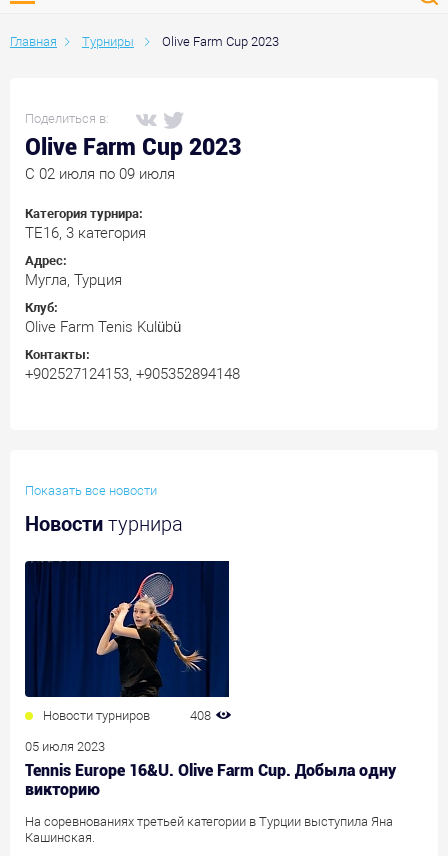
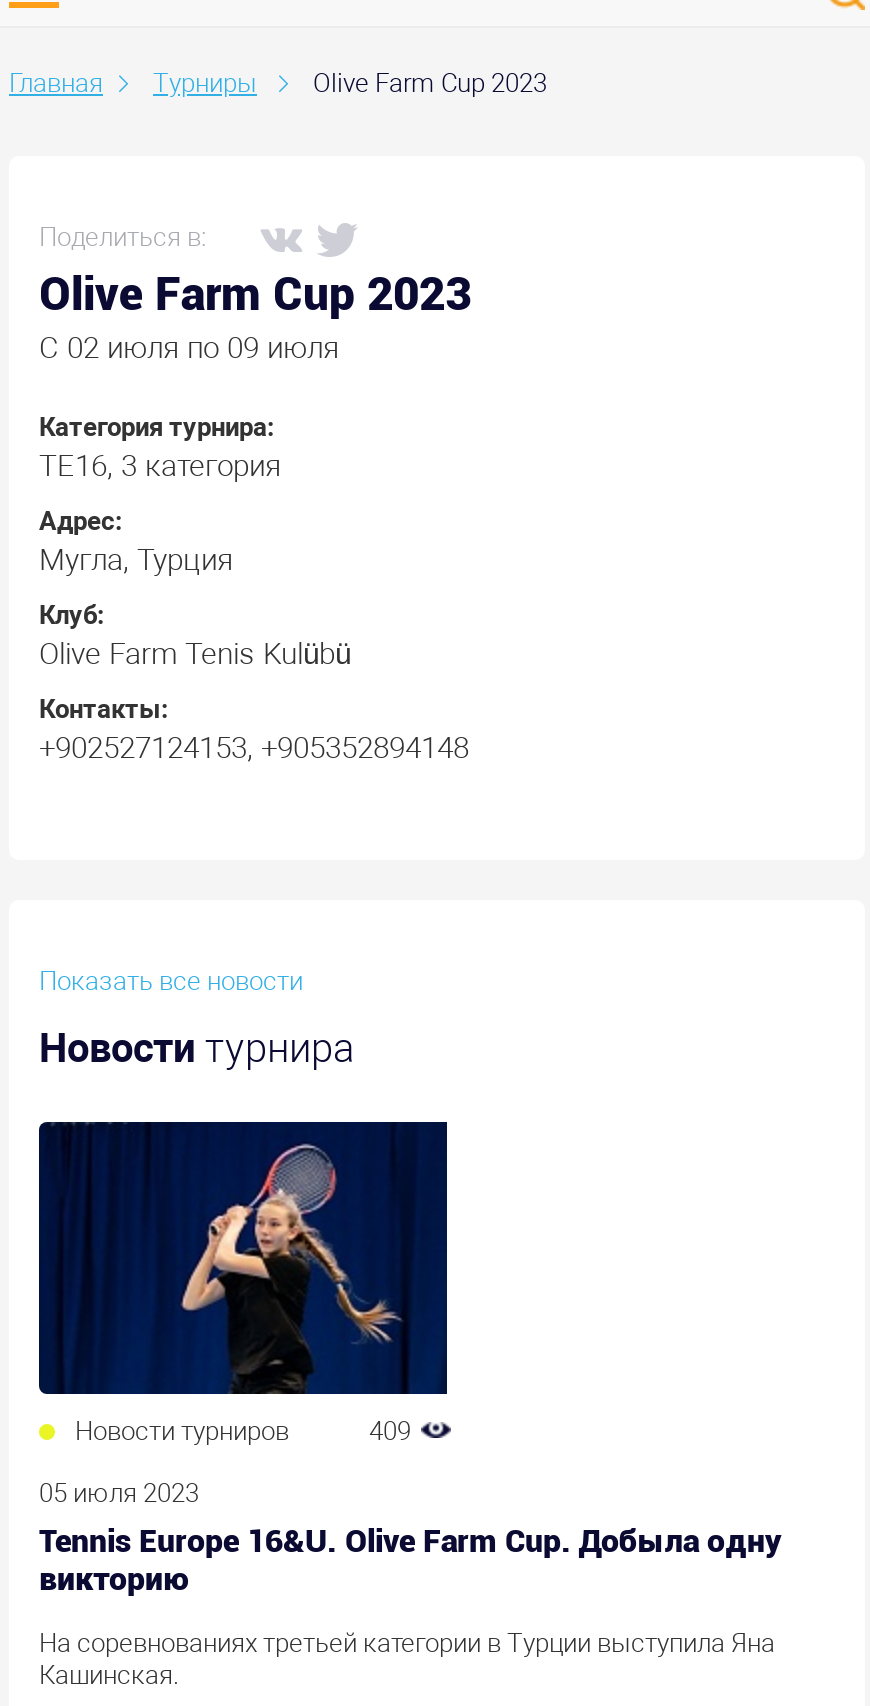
- 408
+ 409
